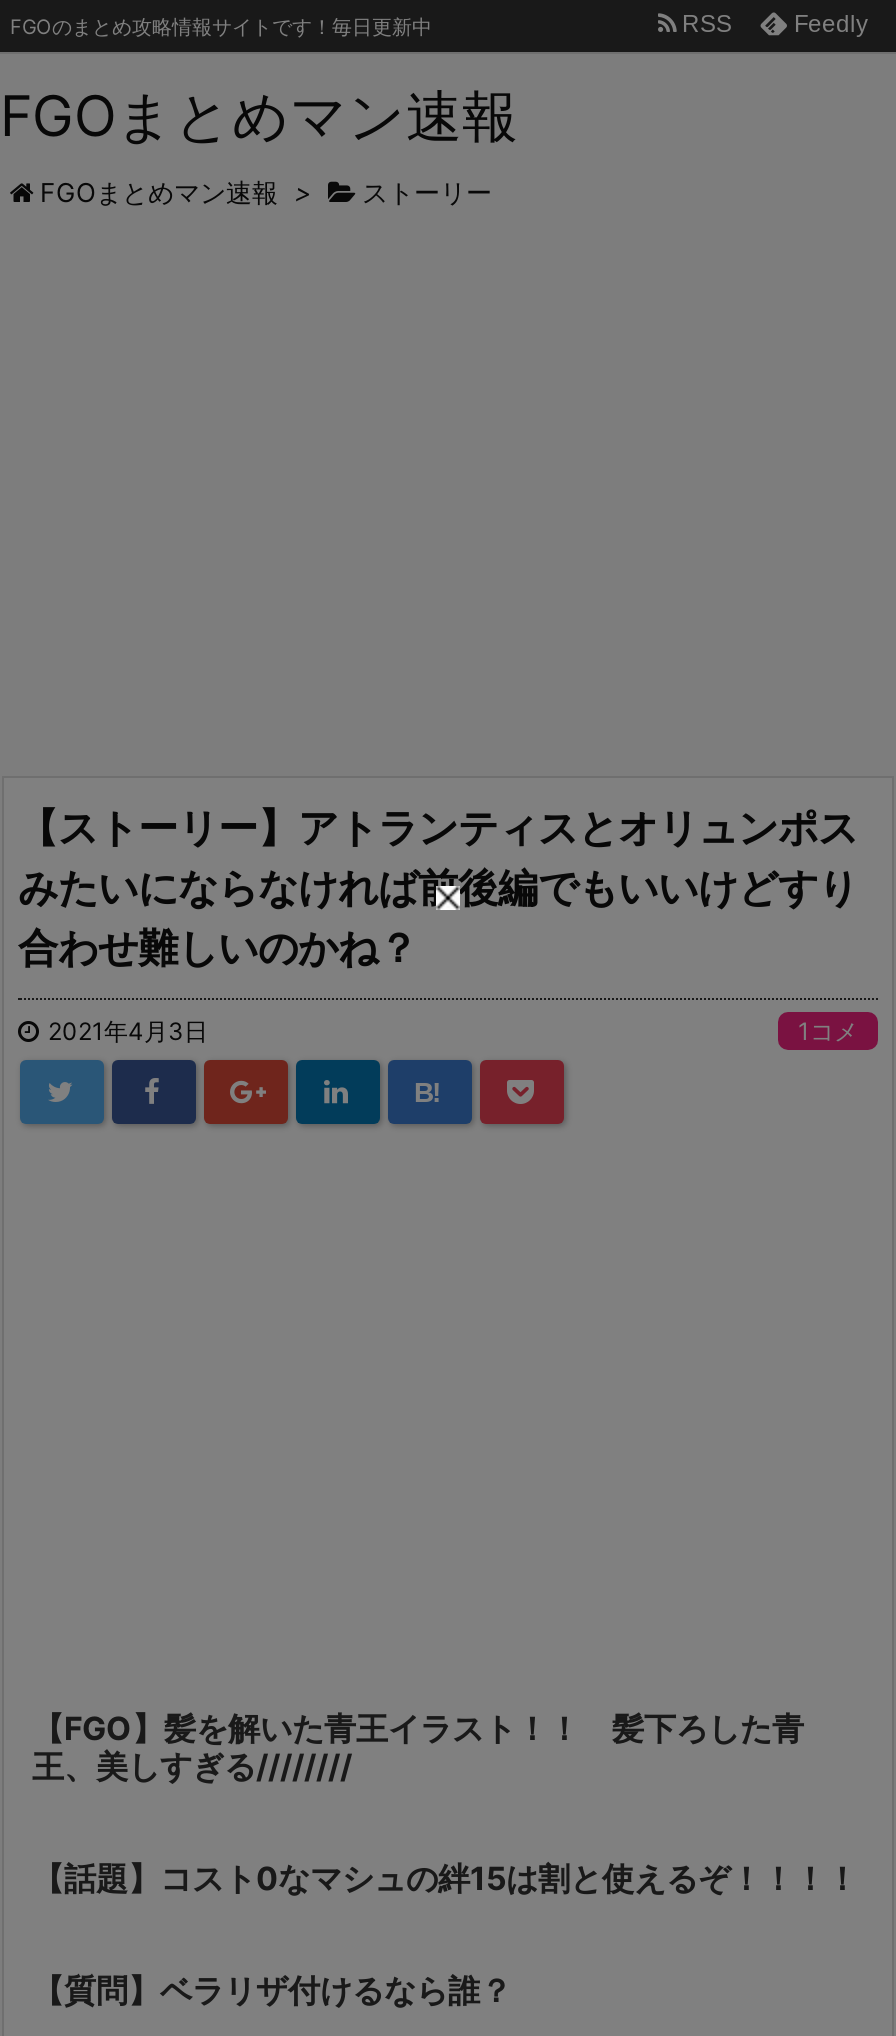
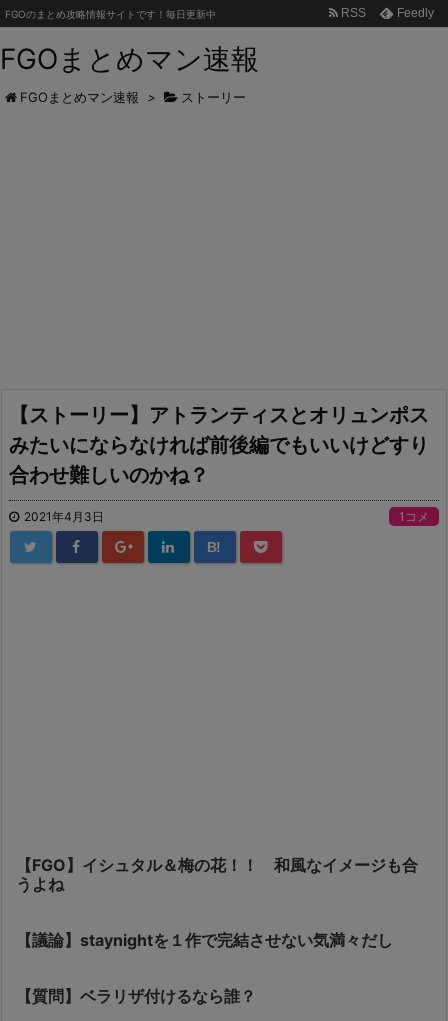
- 【FGO】髪を解いた青王イラスト！！ 髪下ろした青
- 王、美しすぎる////////
+ 【FGO】イシュタル＆梅の花！！ 和風なイメージも合
+ うよね

- 【話題】コスト0なマシュの絆15は割と使えるぞ！！！！
+ 【議論】staynightを１作で完結させない気満々だし
